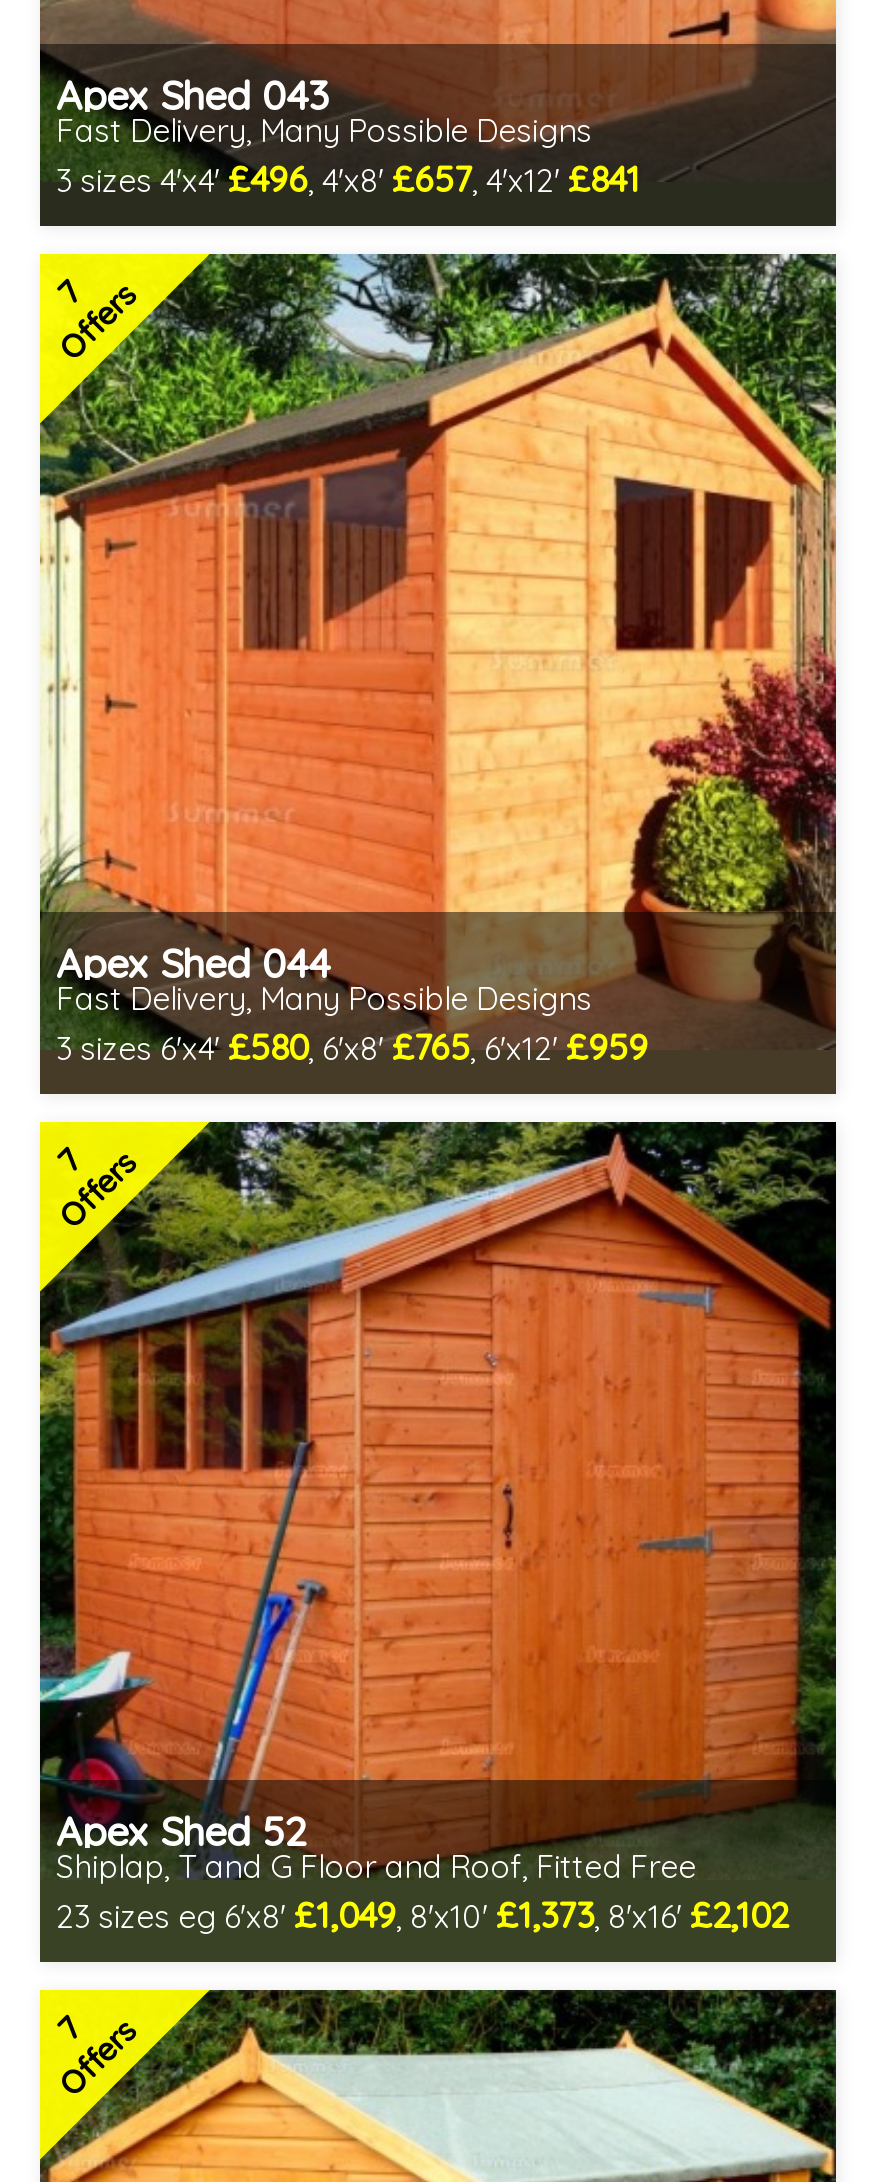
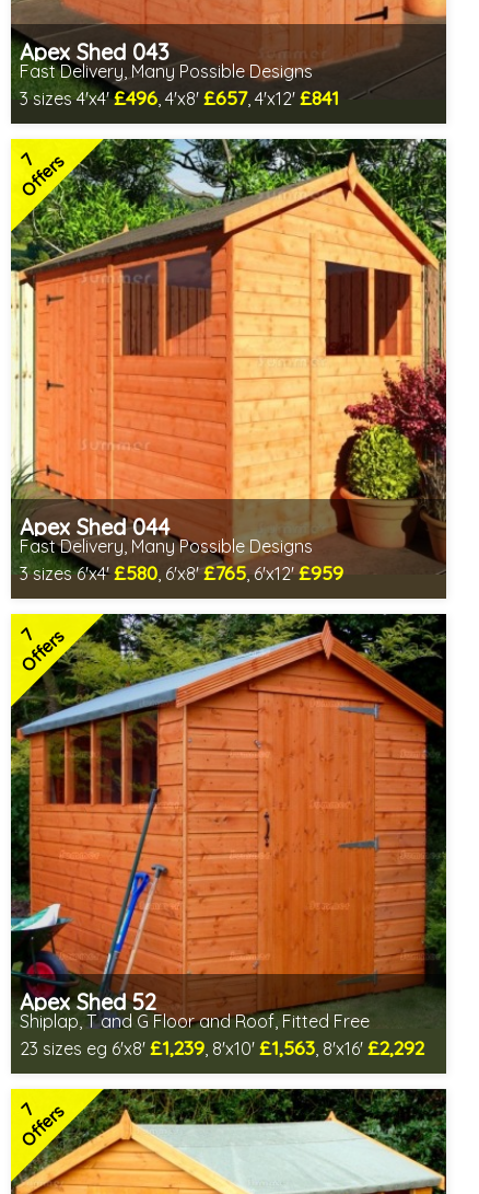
- 23 sizes eg 6'x8' £1,049, 8'x10' £1,373, 8'x16' £2,102
+ 23 sizes eg 6'x8' £1,239, 8'x10' £1,563, 8'x16' £2,292
